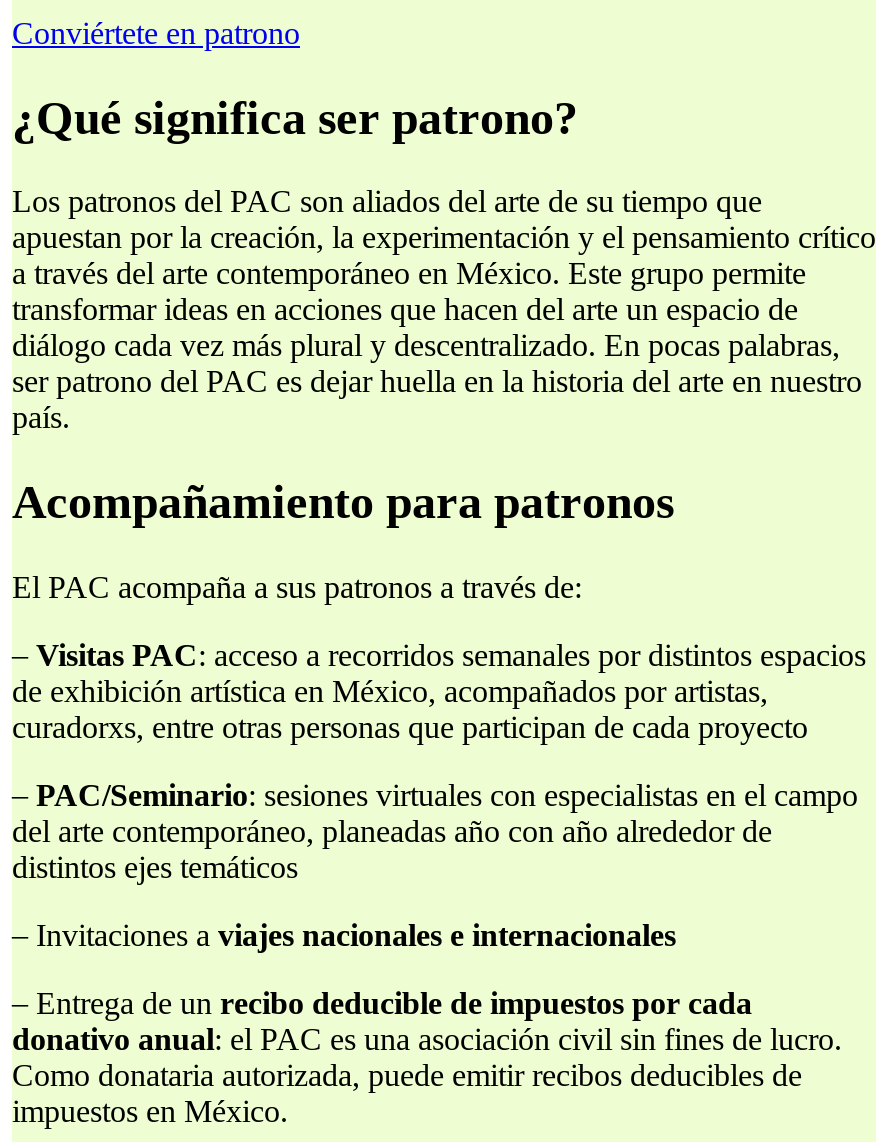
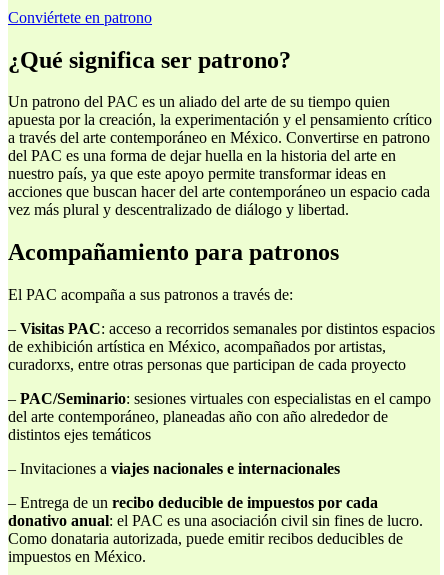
- Los patronos del PAC son aliados del arte de su tiempo que
- apuestan por la creación, la experimentación y el pensamiento crítico
- a través del arte contemporáneo en México. Este grupo permite
- transformar ideas en acciones que hacen del arte un espacio de
- diálogo cada vez más plural y descentralizado. En pocas palabras,
- ser patrono del PAC es dejar huella en la historia del arte en nuestro
- país.
+ Un patrono del PAC es un aliado del arte de su tiempo quien
+ apuesta por la creación, la experimentación y el pensamiento crítico
+ a través del arte contemporáneo en México. Convertirse en patrono
+ del PAC es una forma de dejar huella en la historia del arte en
+ nuestro país, ya que este apoyo permite transformar ideas en
+ acciones que buscan hacer del arte contemporáneo un espacio cada
+ vez más plural y descentralizado de diálogo y libertad.
